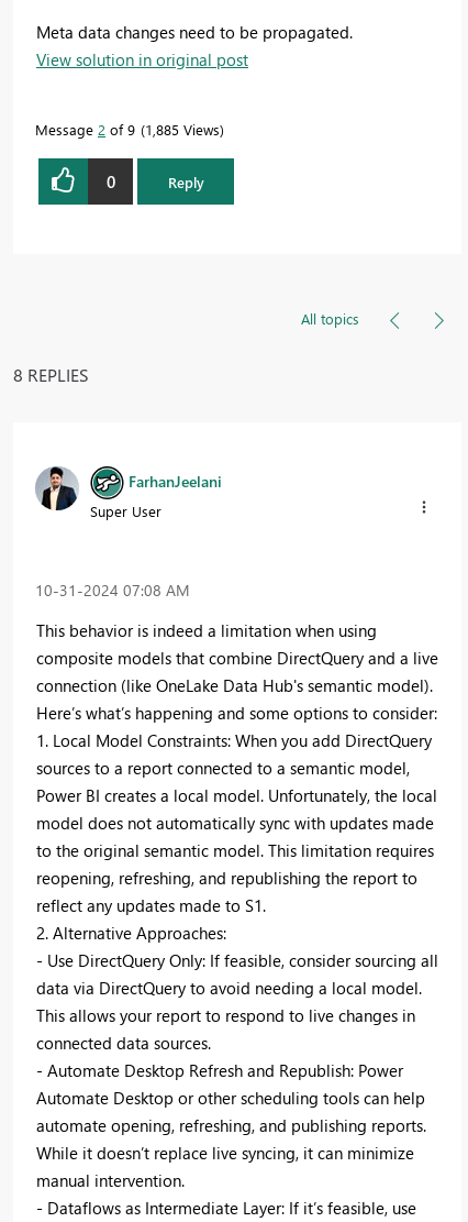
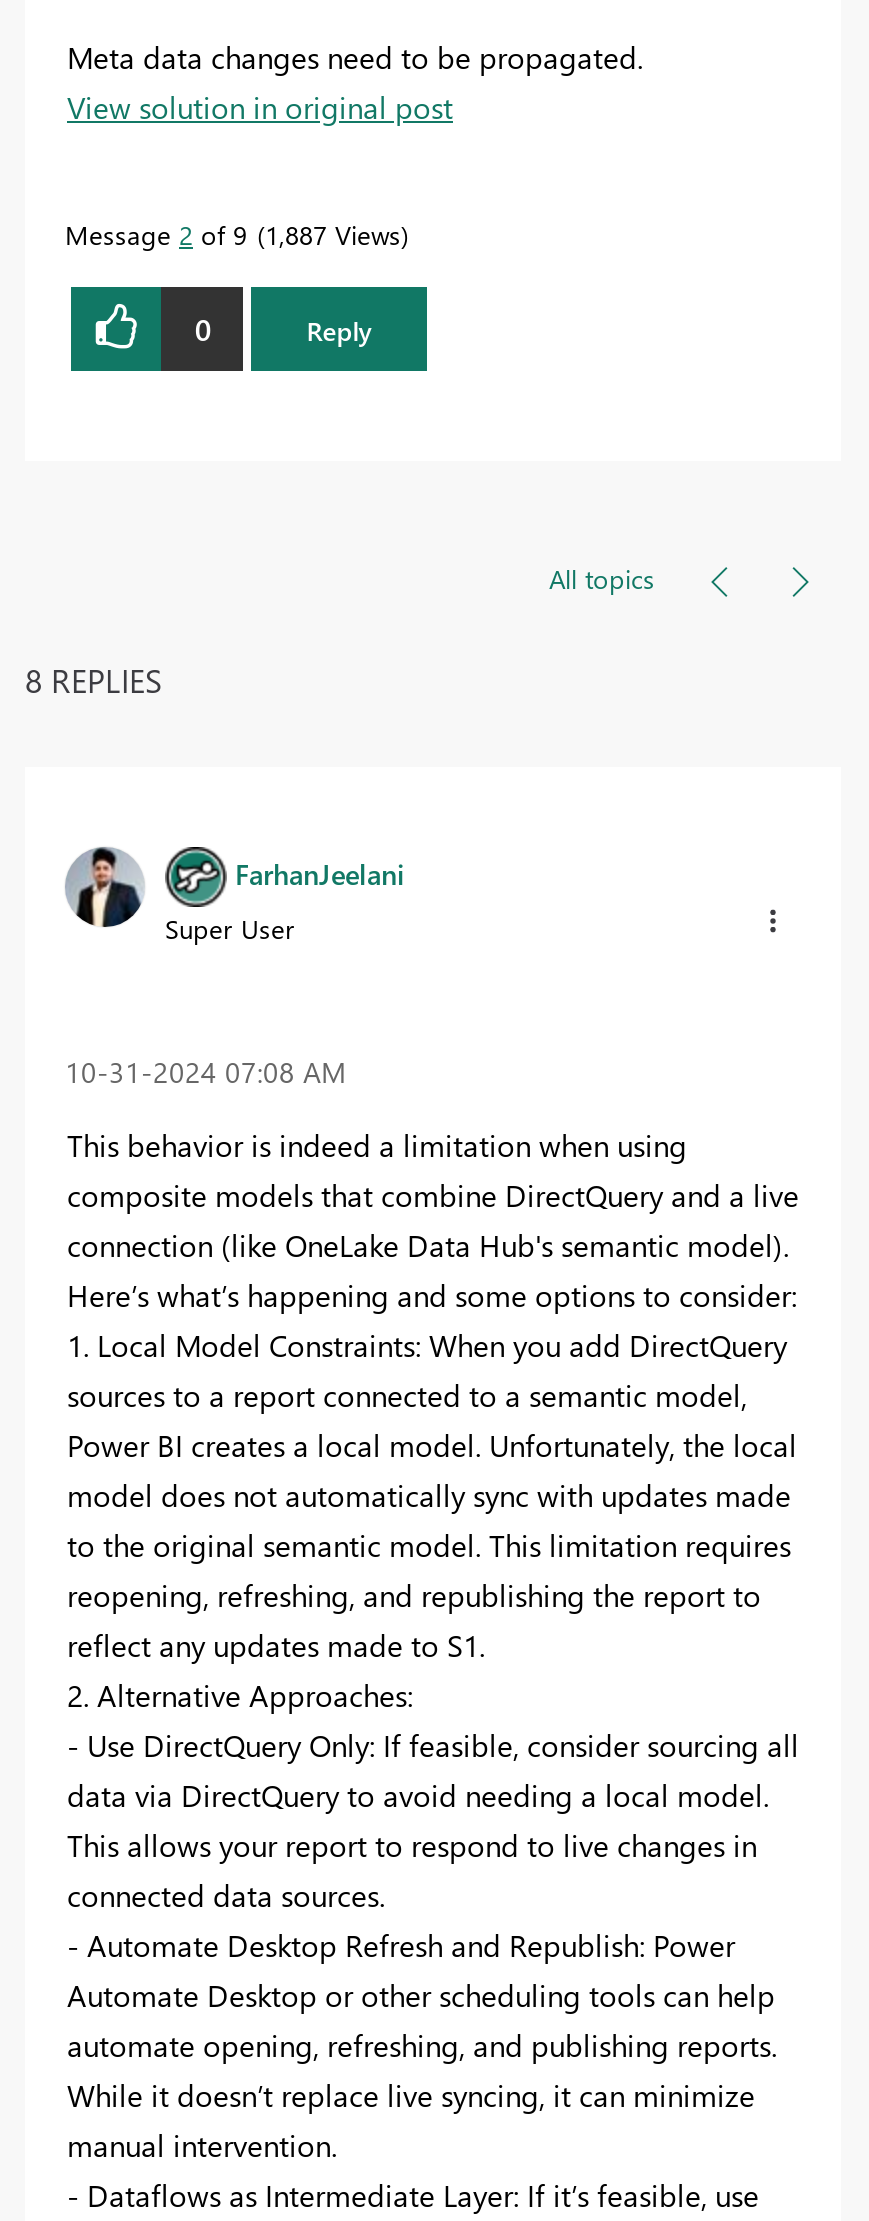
- Message 2 of 9 1,885 Views
+ Message 2 of 9 1,887 Views
